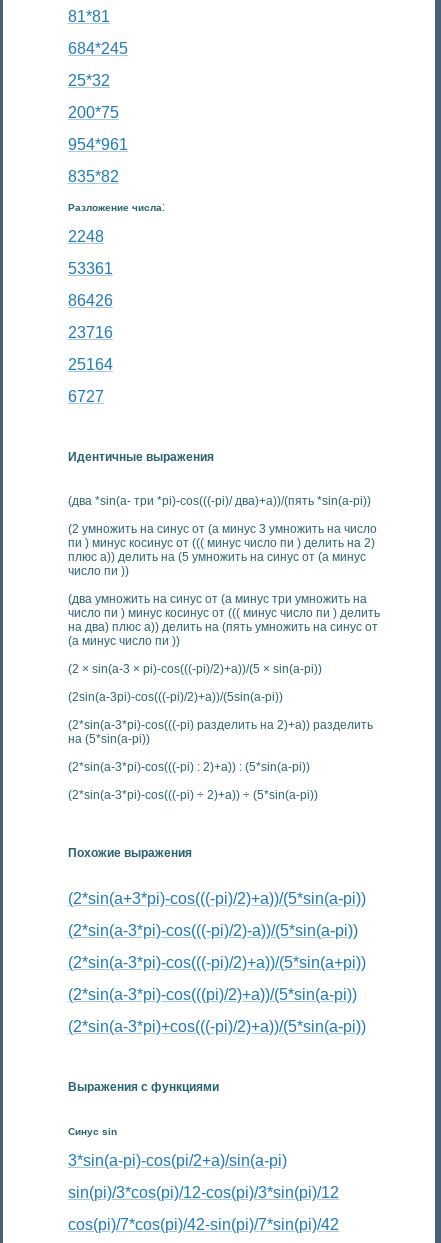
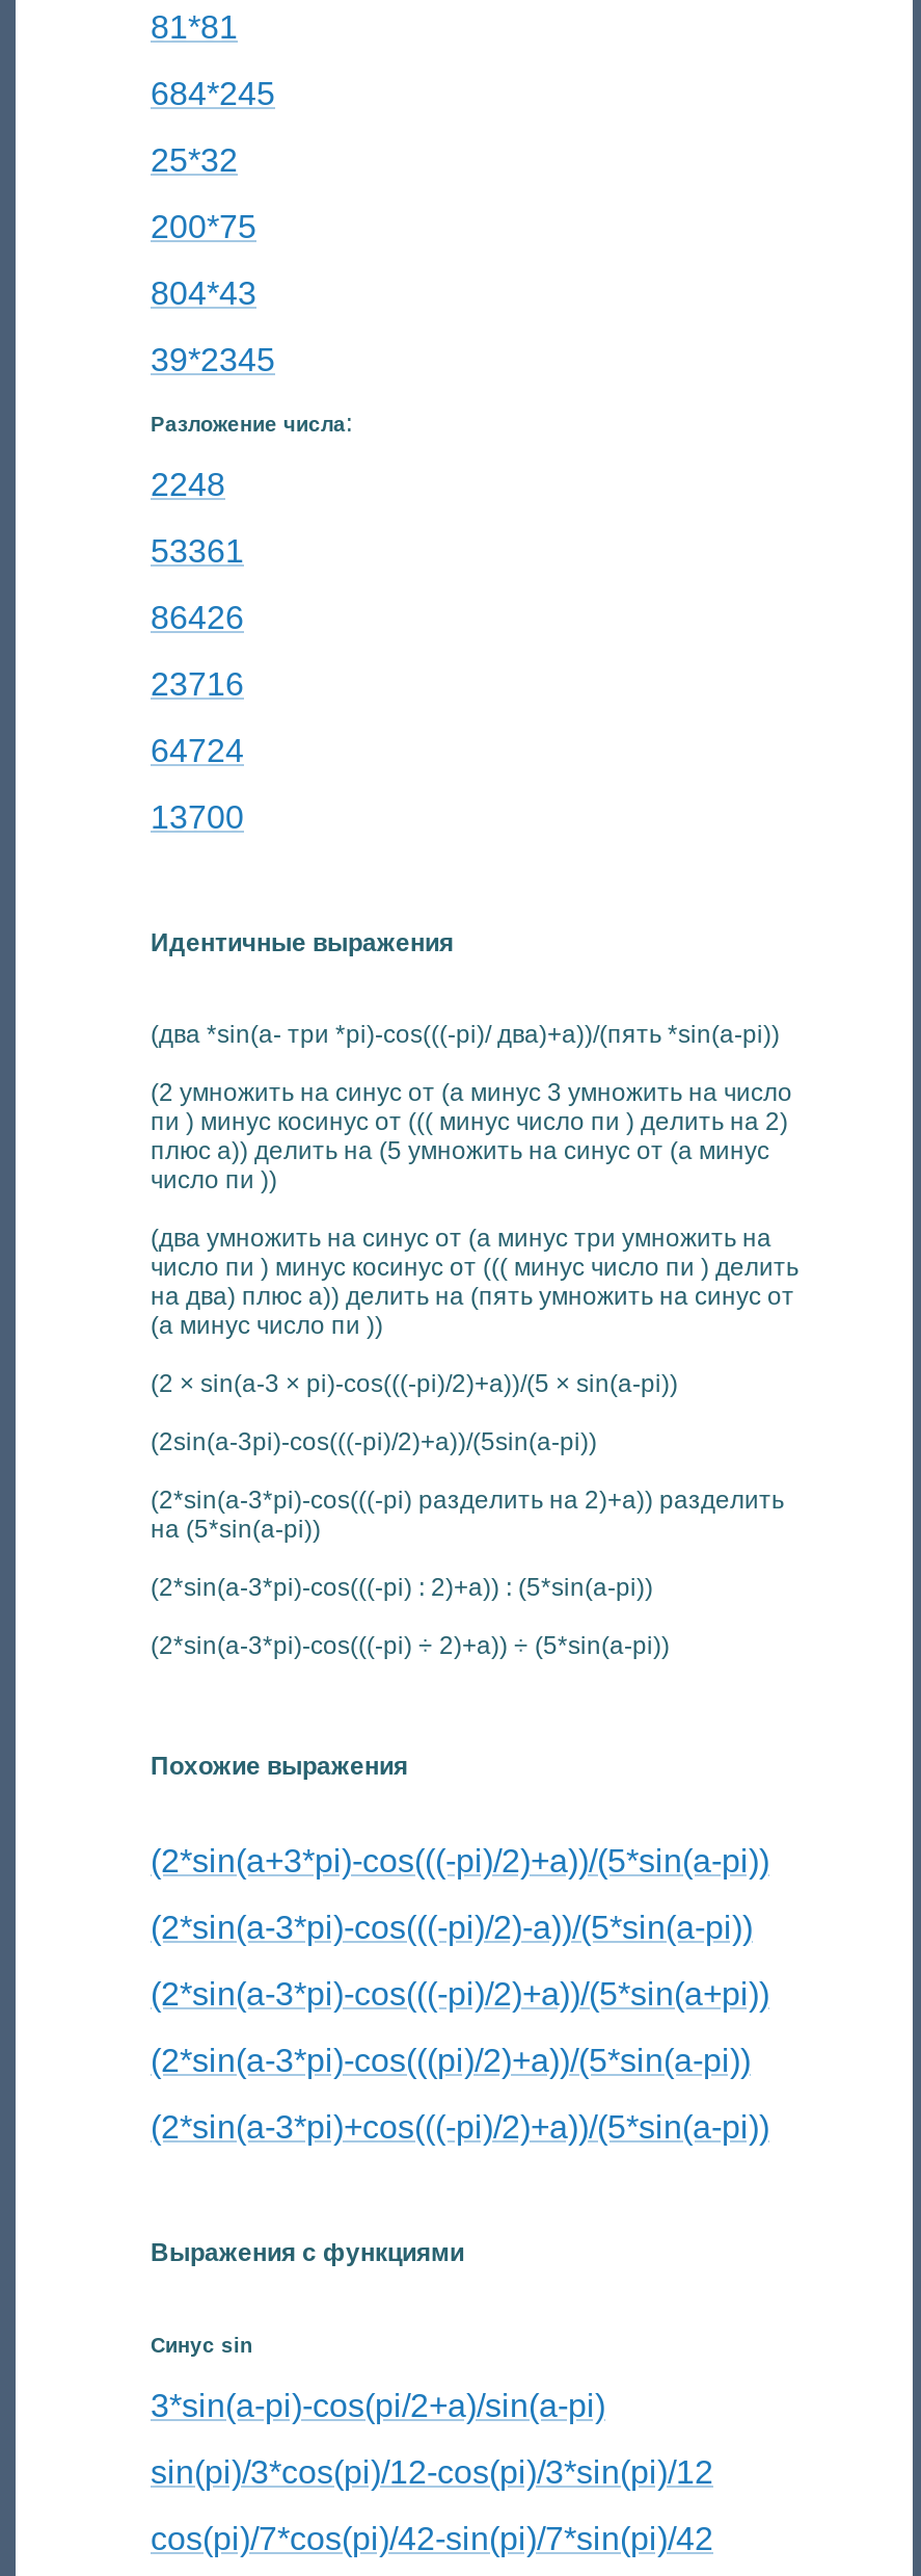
- 954*961
+ 804*43

- 835*82
+ 39*2345

- 25164
+ 64724

- 6727
+ 13700
